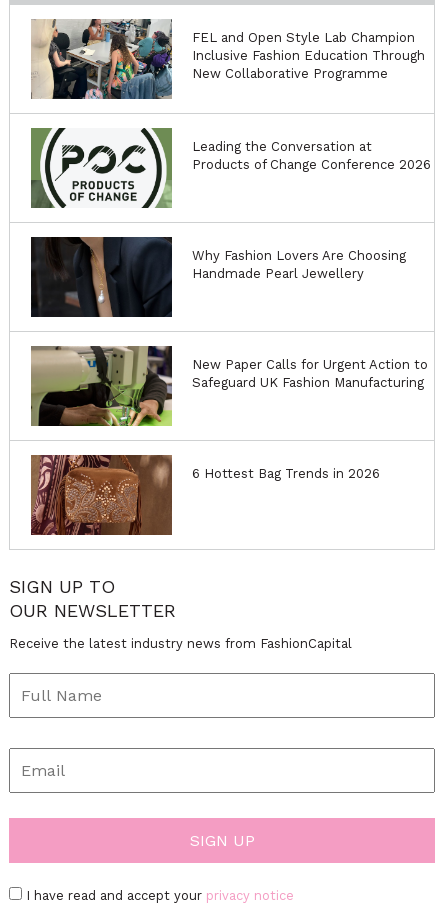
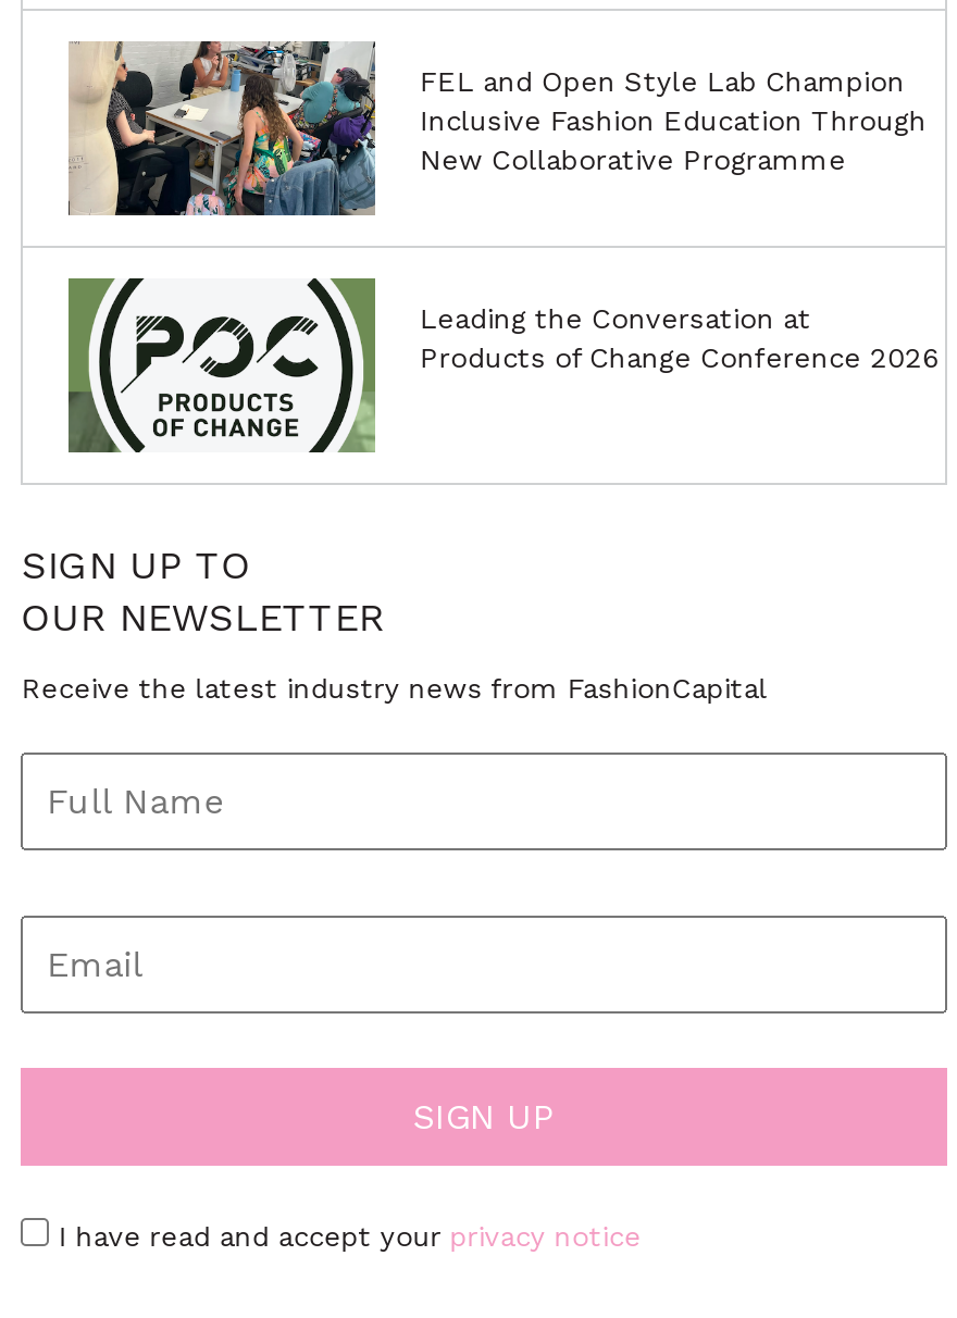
- [image]
- Why Fashion Lovers Are Choosing
- Handmade Pearl Jewellery

- [image]
- New Paper Calls for Urgent Action to
- Safeguard UK Fashion Manufacturing

- [image]
- 6 Hottest Bag Trends in 2026
